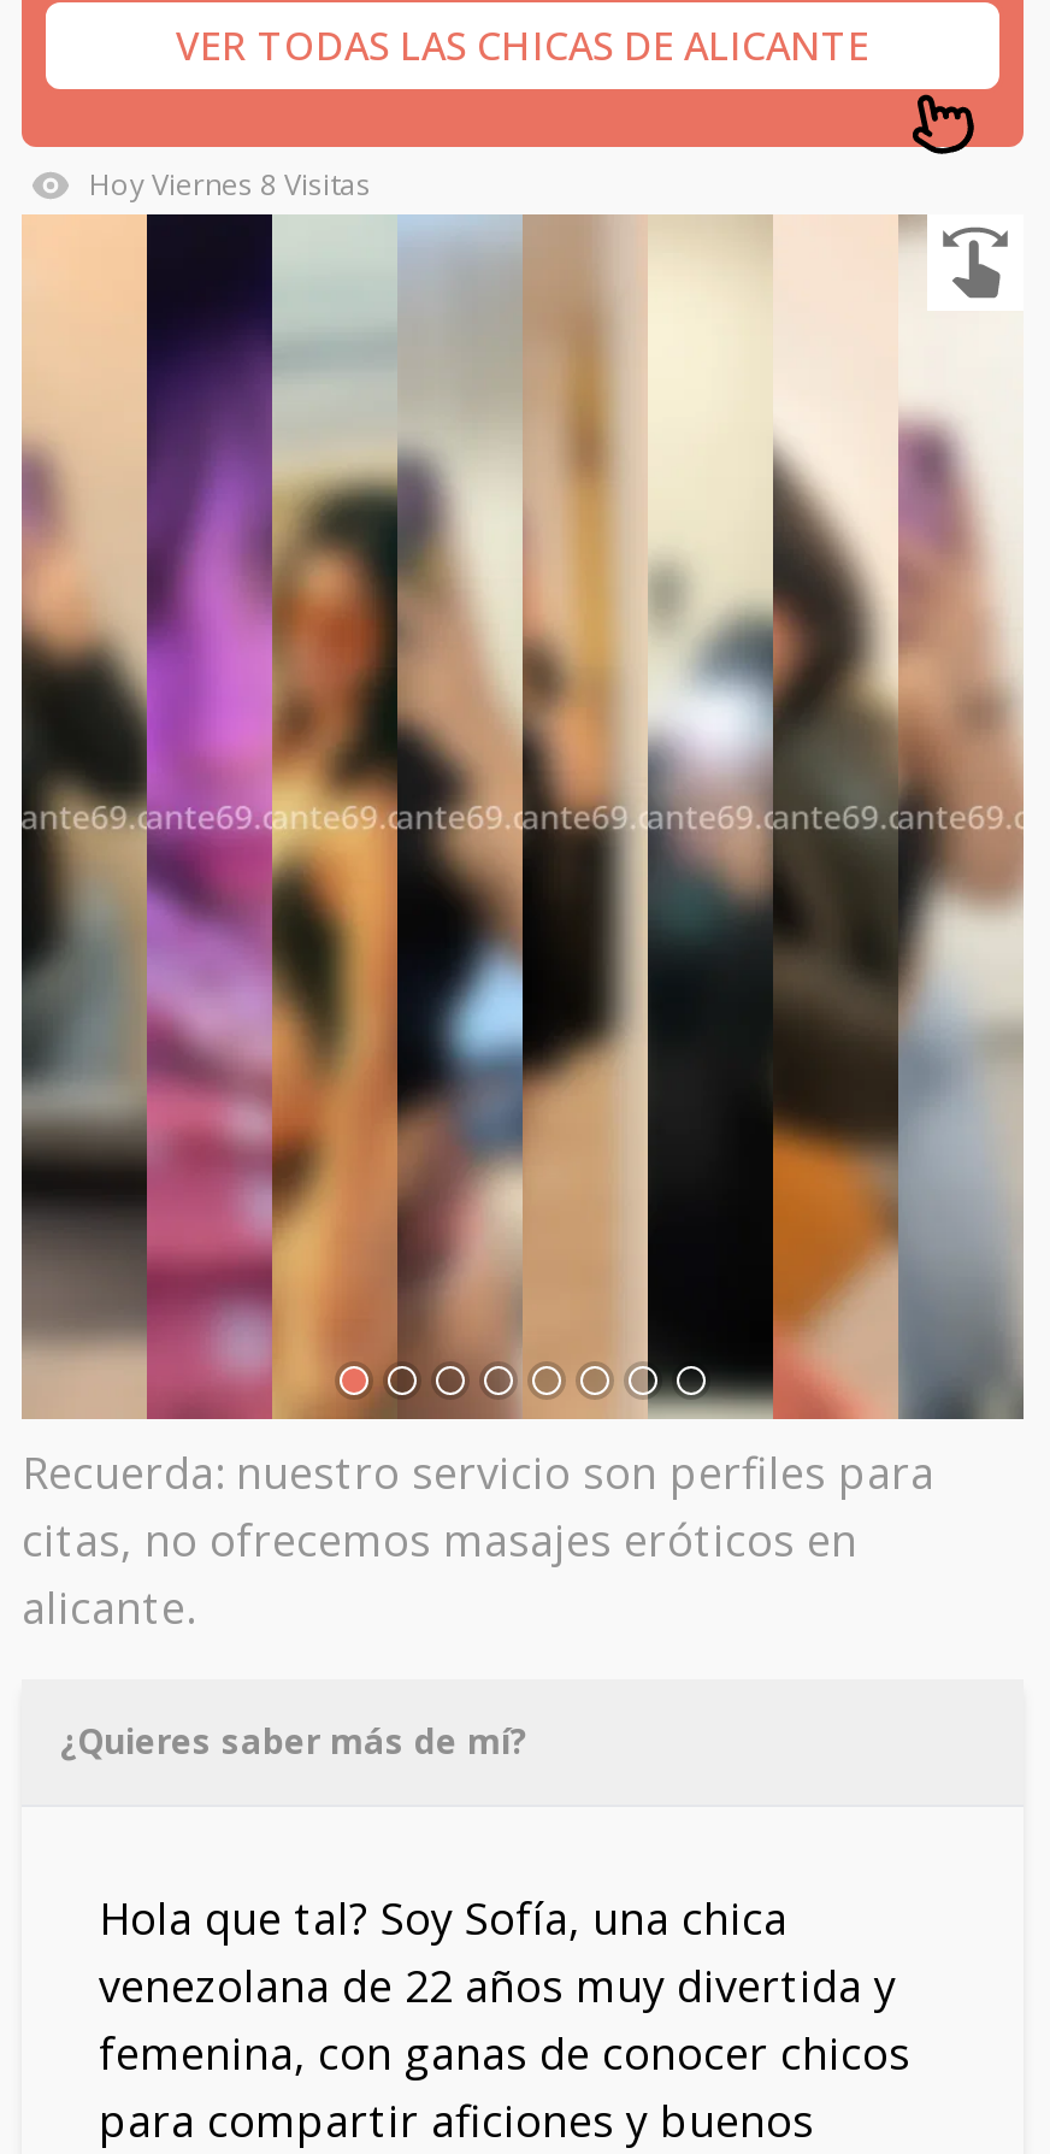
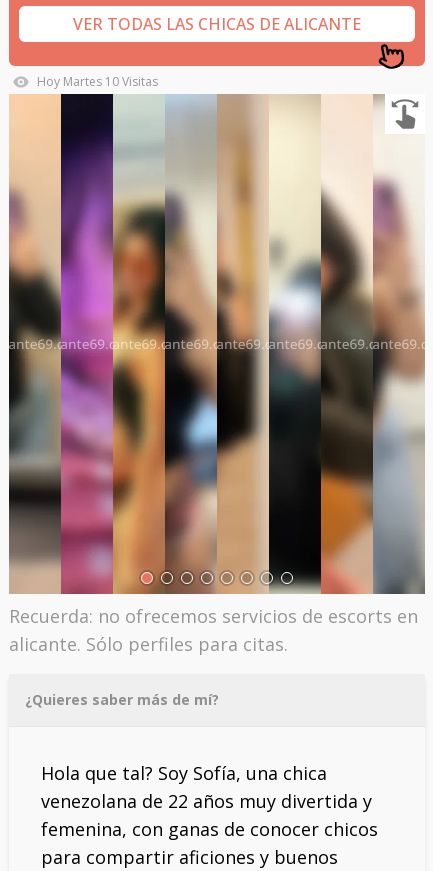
- Hoy Viernes 8 Visitas
+ Hoy Martes 10 Visitas

- Recuerda: nuestro servicio son perfiles para
- citas, no ofrecemos masajes eróticos en
- alicante.
+ Recuerda: no ofrecemos servicios de escorts en
+ alicante. Sólo perfiles para citas.
